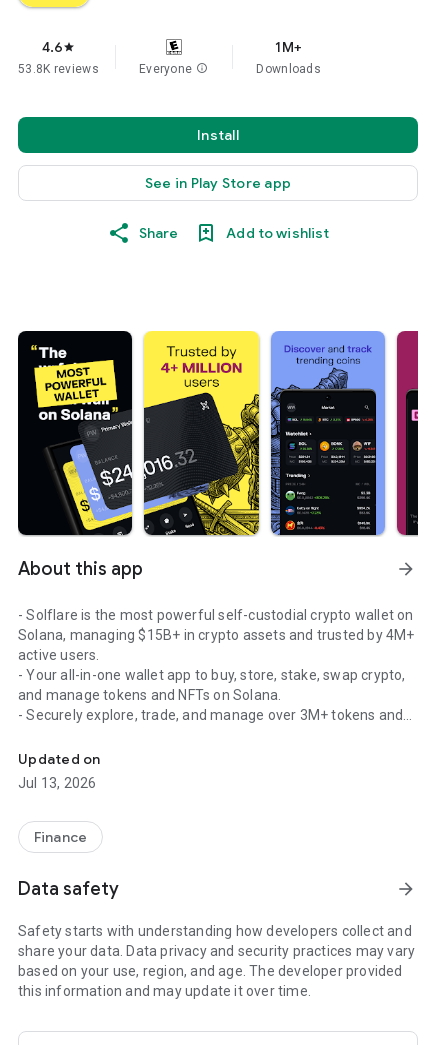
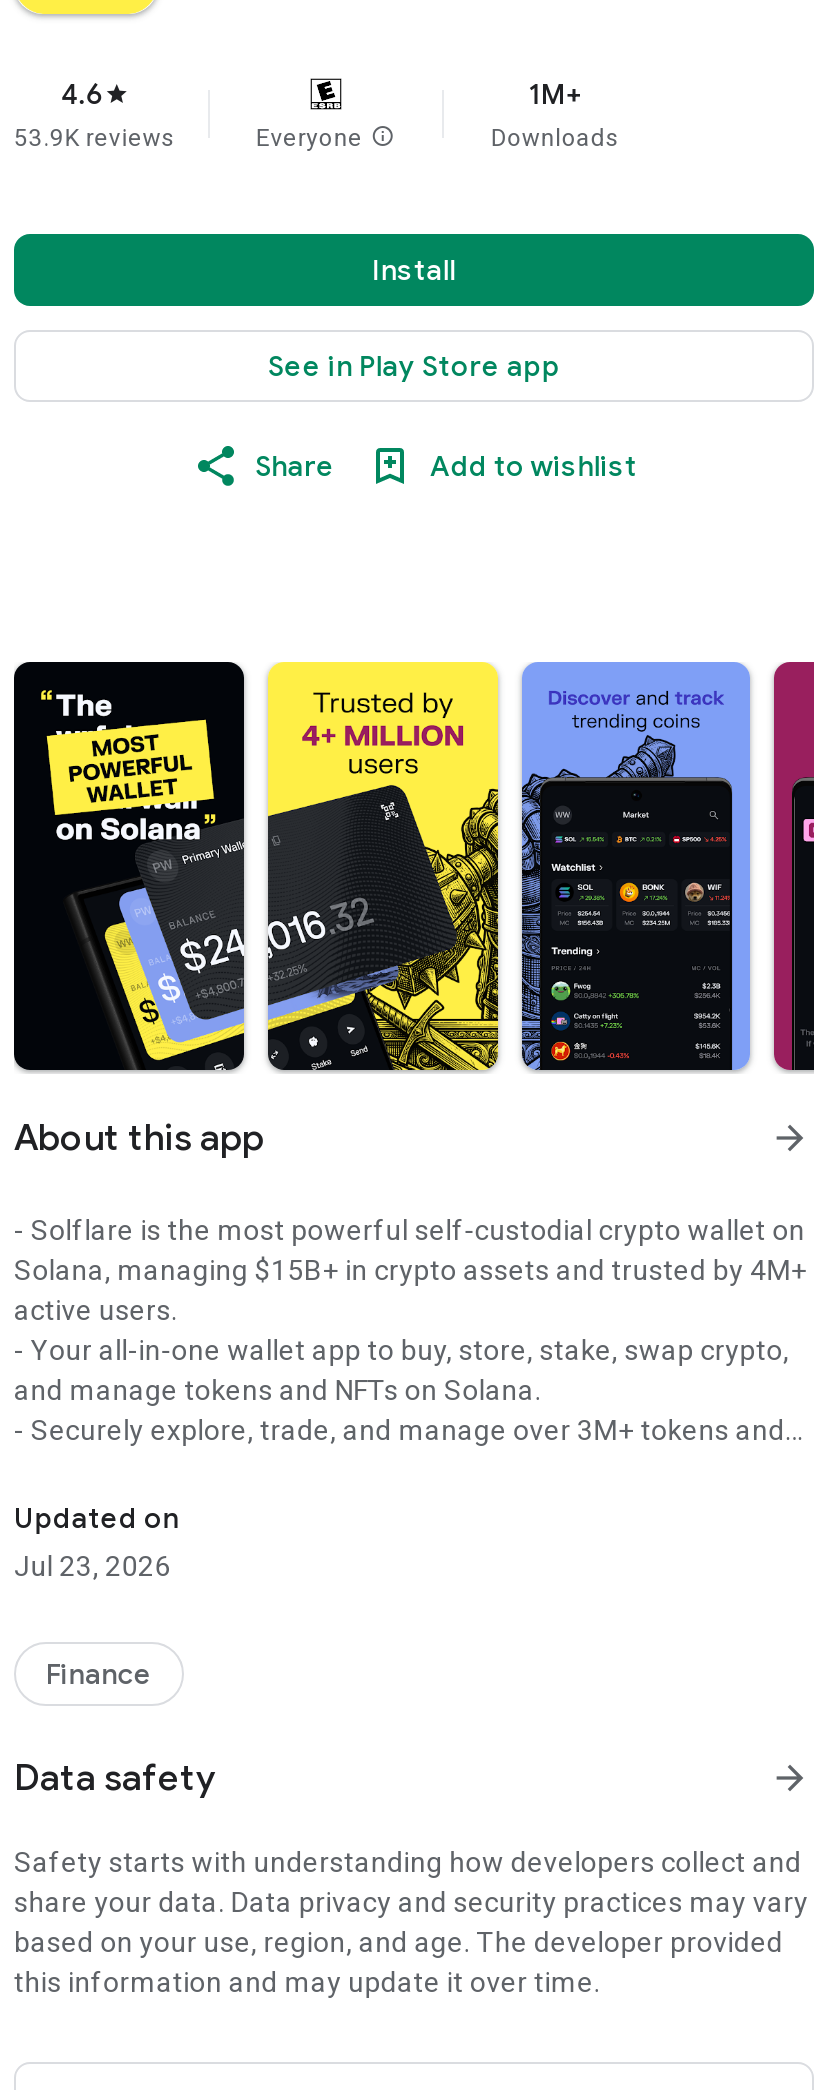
- 53.8K reviews
+ 53.9K reviews

- Jul 13, 2026
+ Jul 23, 2026
